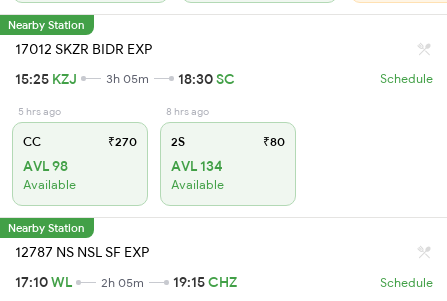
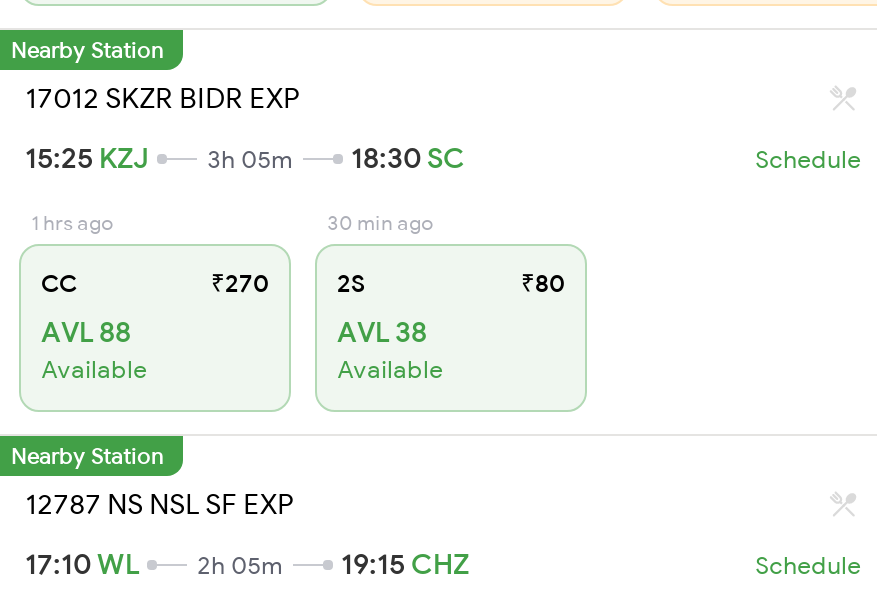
- 5 hrs ago
+ 1 hrs ago

- 8 hrs ago
+ 30 min ago

- AVL 98
+ AVL 88

- AVL 134
+ AVL 38
